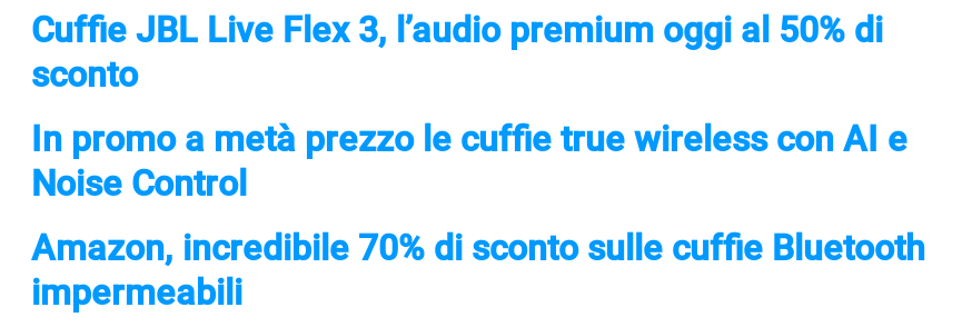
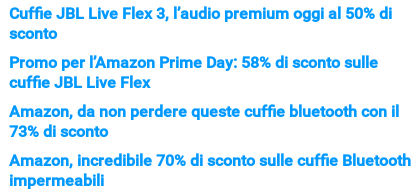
- In promo a metà prezzo le cuffie true wireless con AI e
- Noise Control
+ Promo per l’Amazon Prime Day: 58% di sconto sulle
+ cuffie JBL Live Flex
+ Amazon, da non perdere queste cuffie bluetooth con il
+ 73% di sconto
